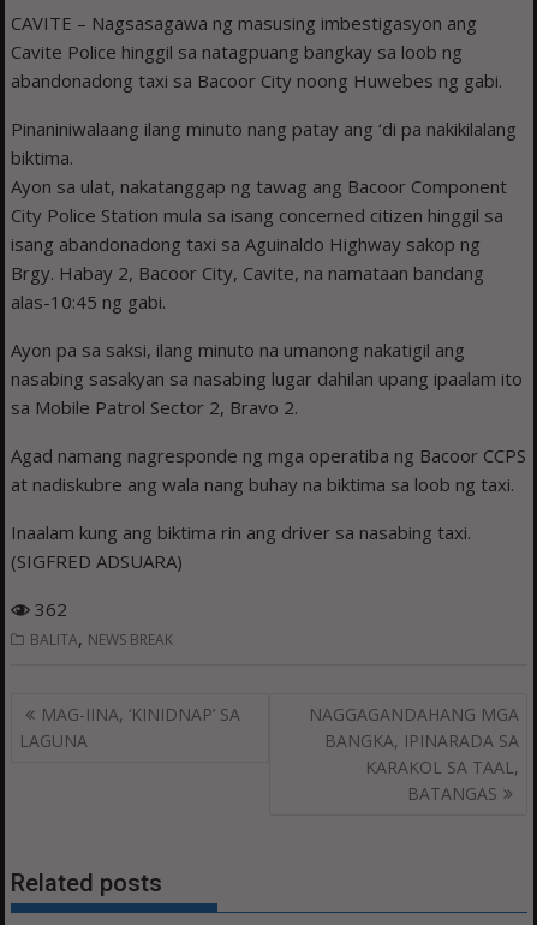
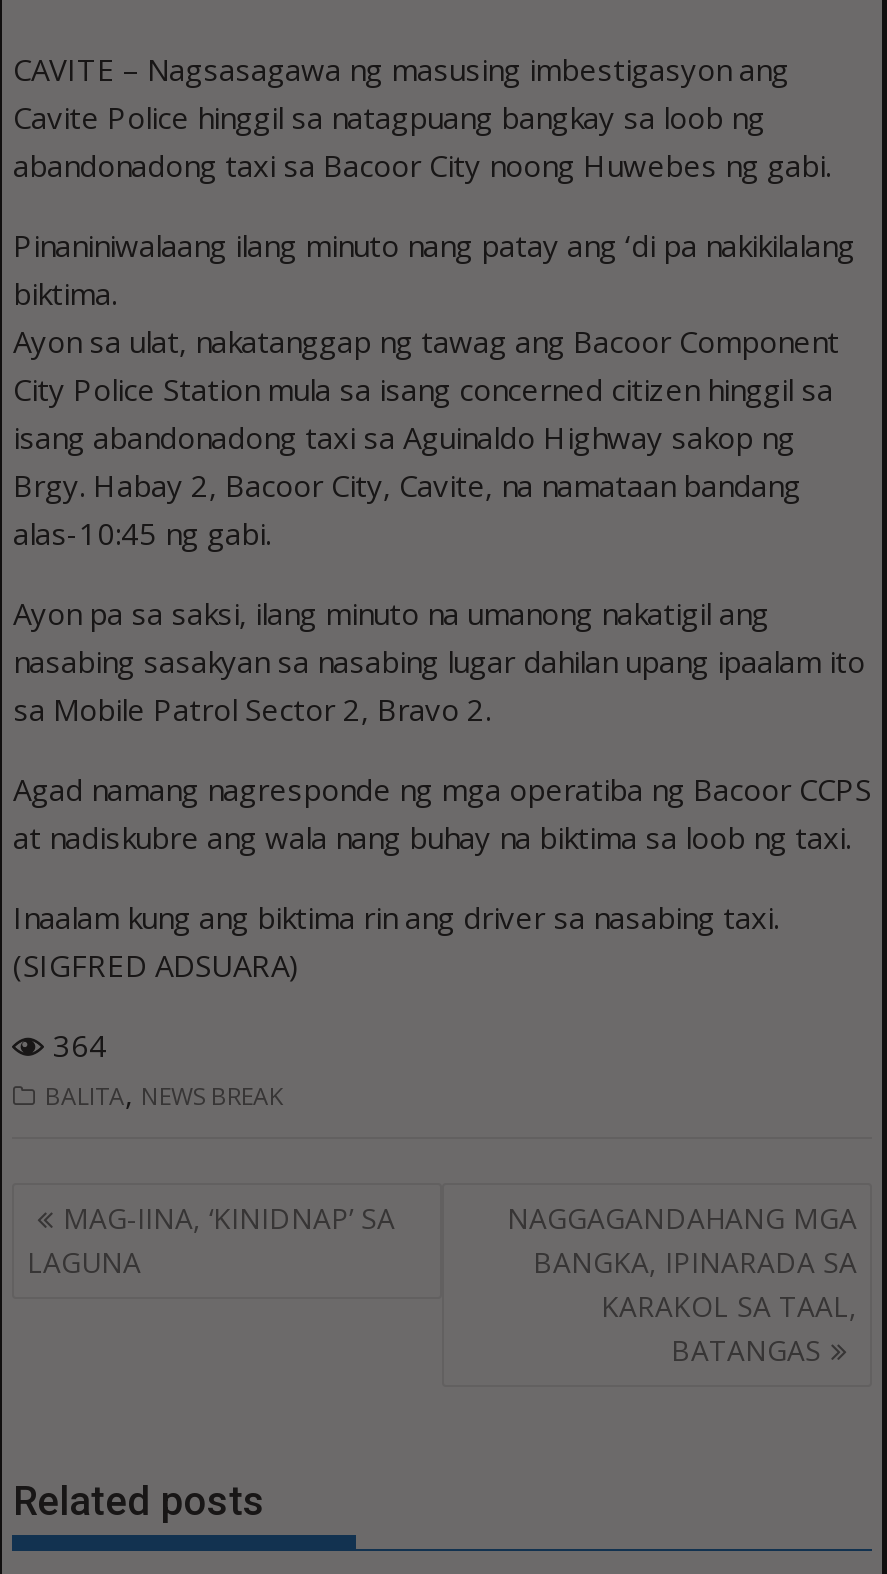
- 362
+ 364
